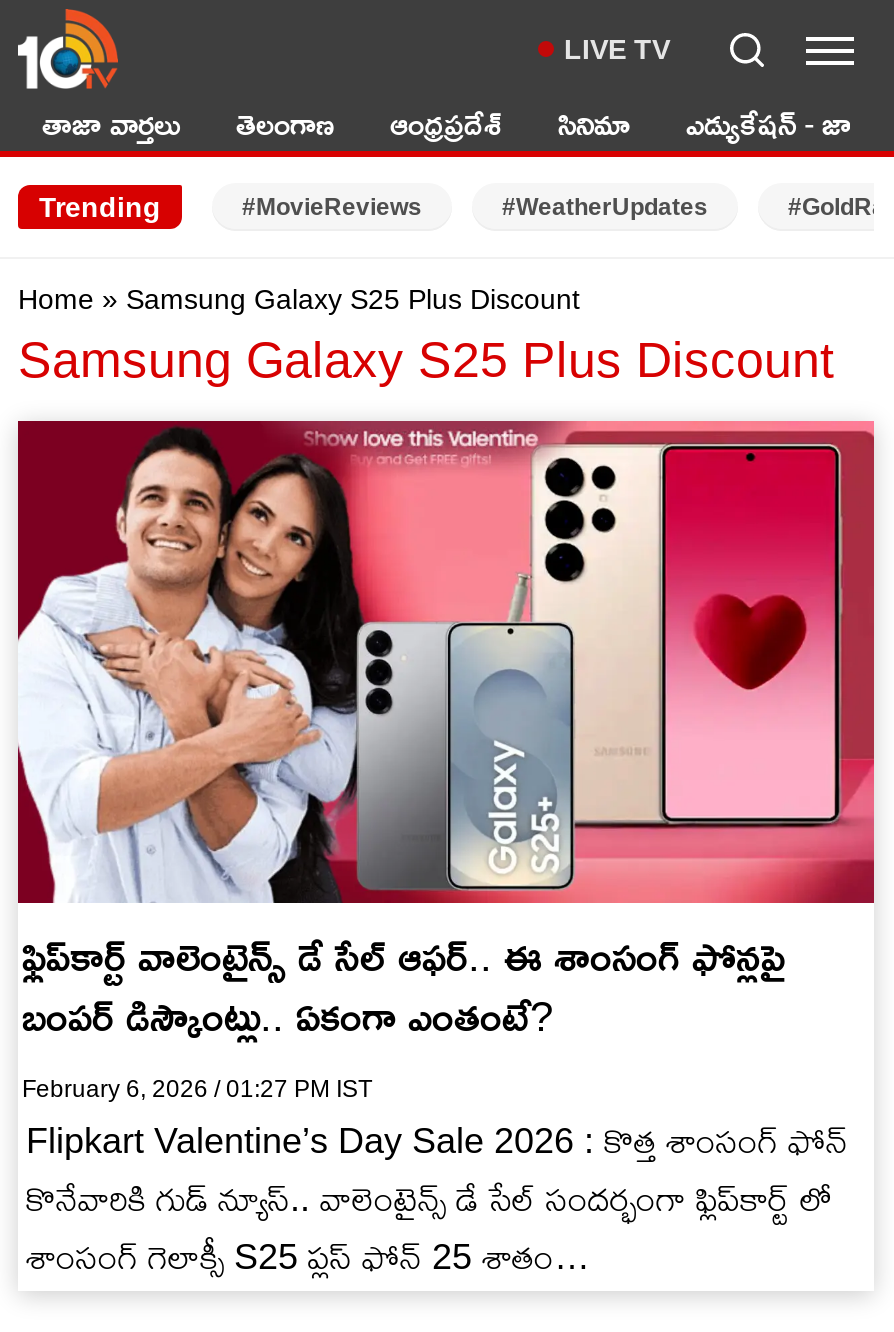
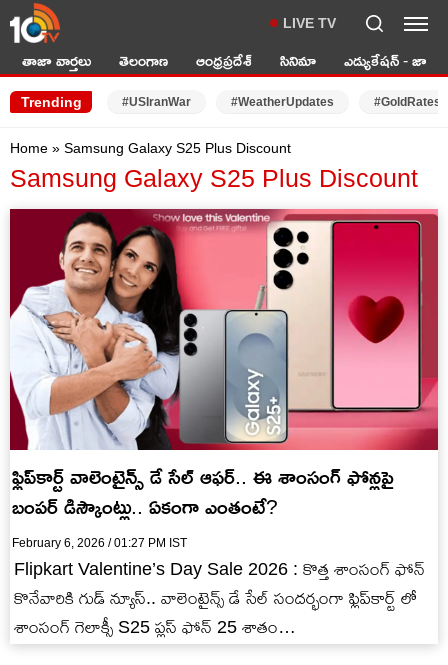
- #MovieReviews
+ #USIranWar
